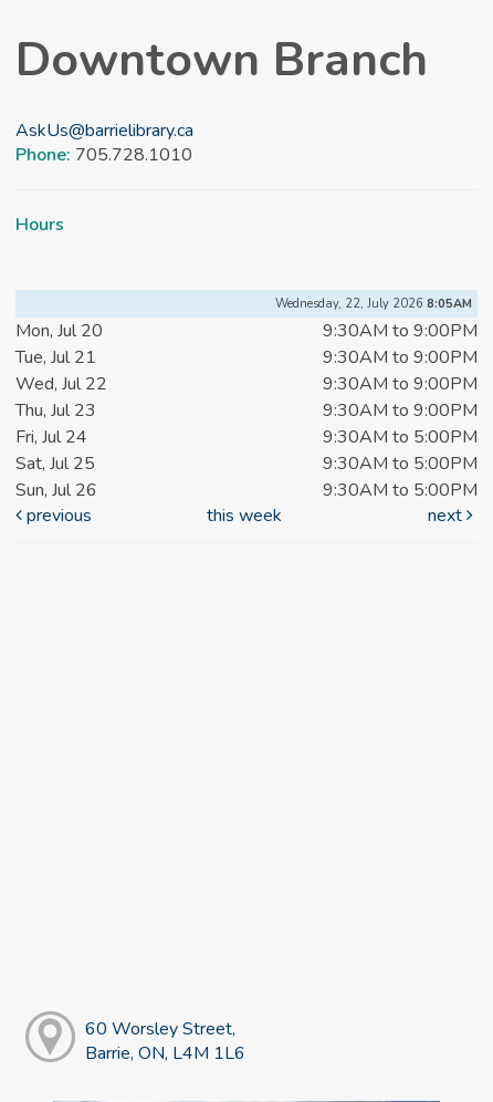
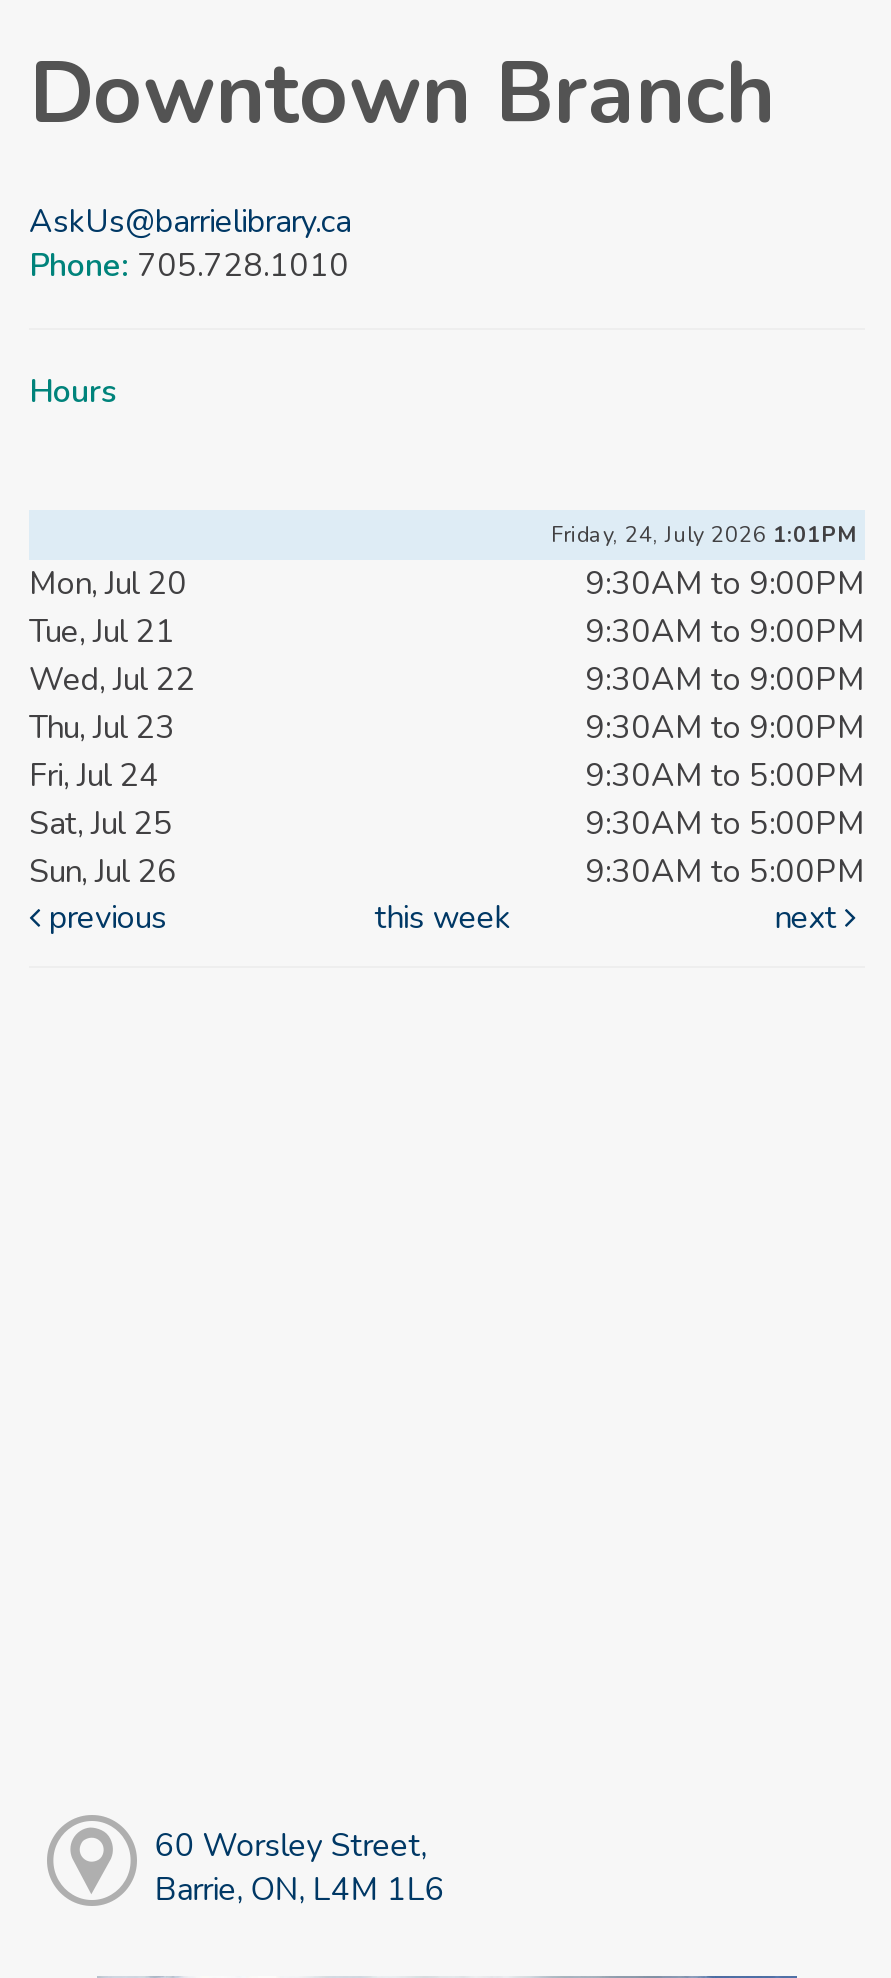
- Wednesday, 22, July 2026 8:05AM
+ Friday, 24, July 2026 1:01PM
